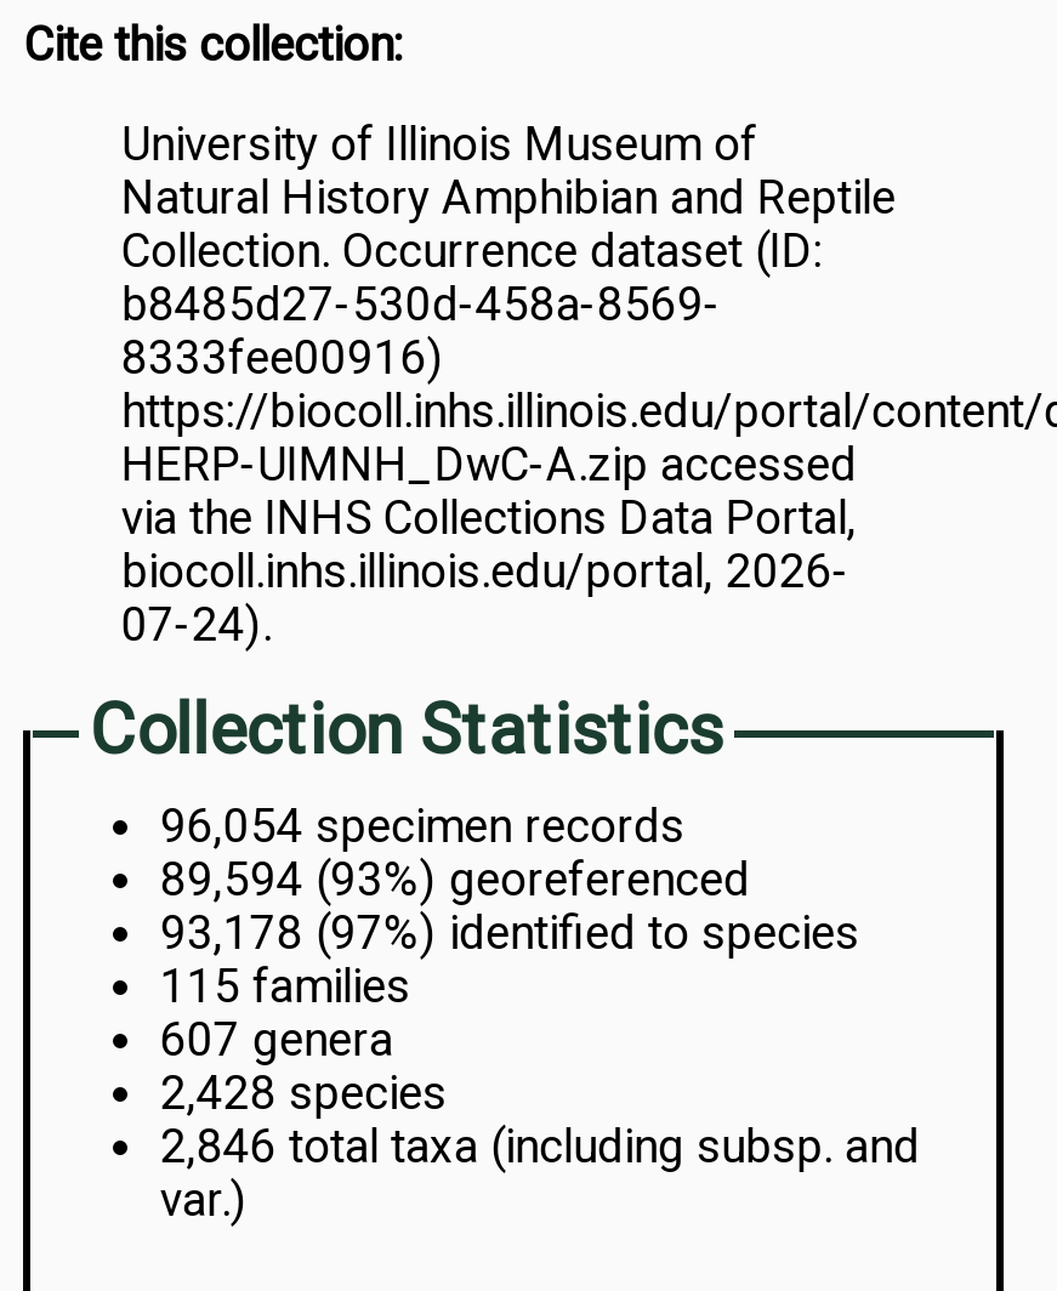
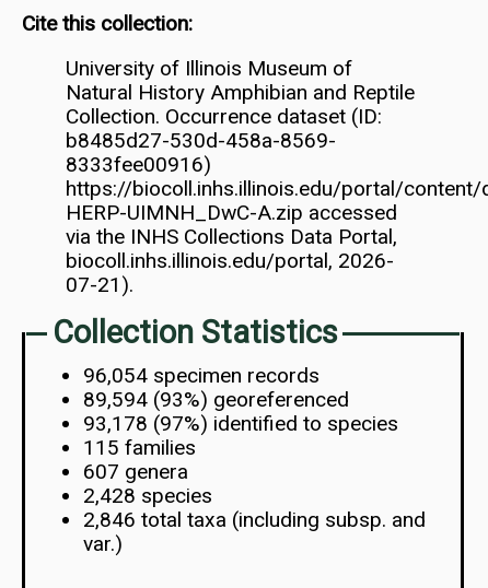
- 07-24).
+ 07-21).
